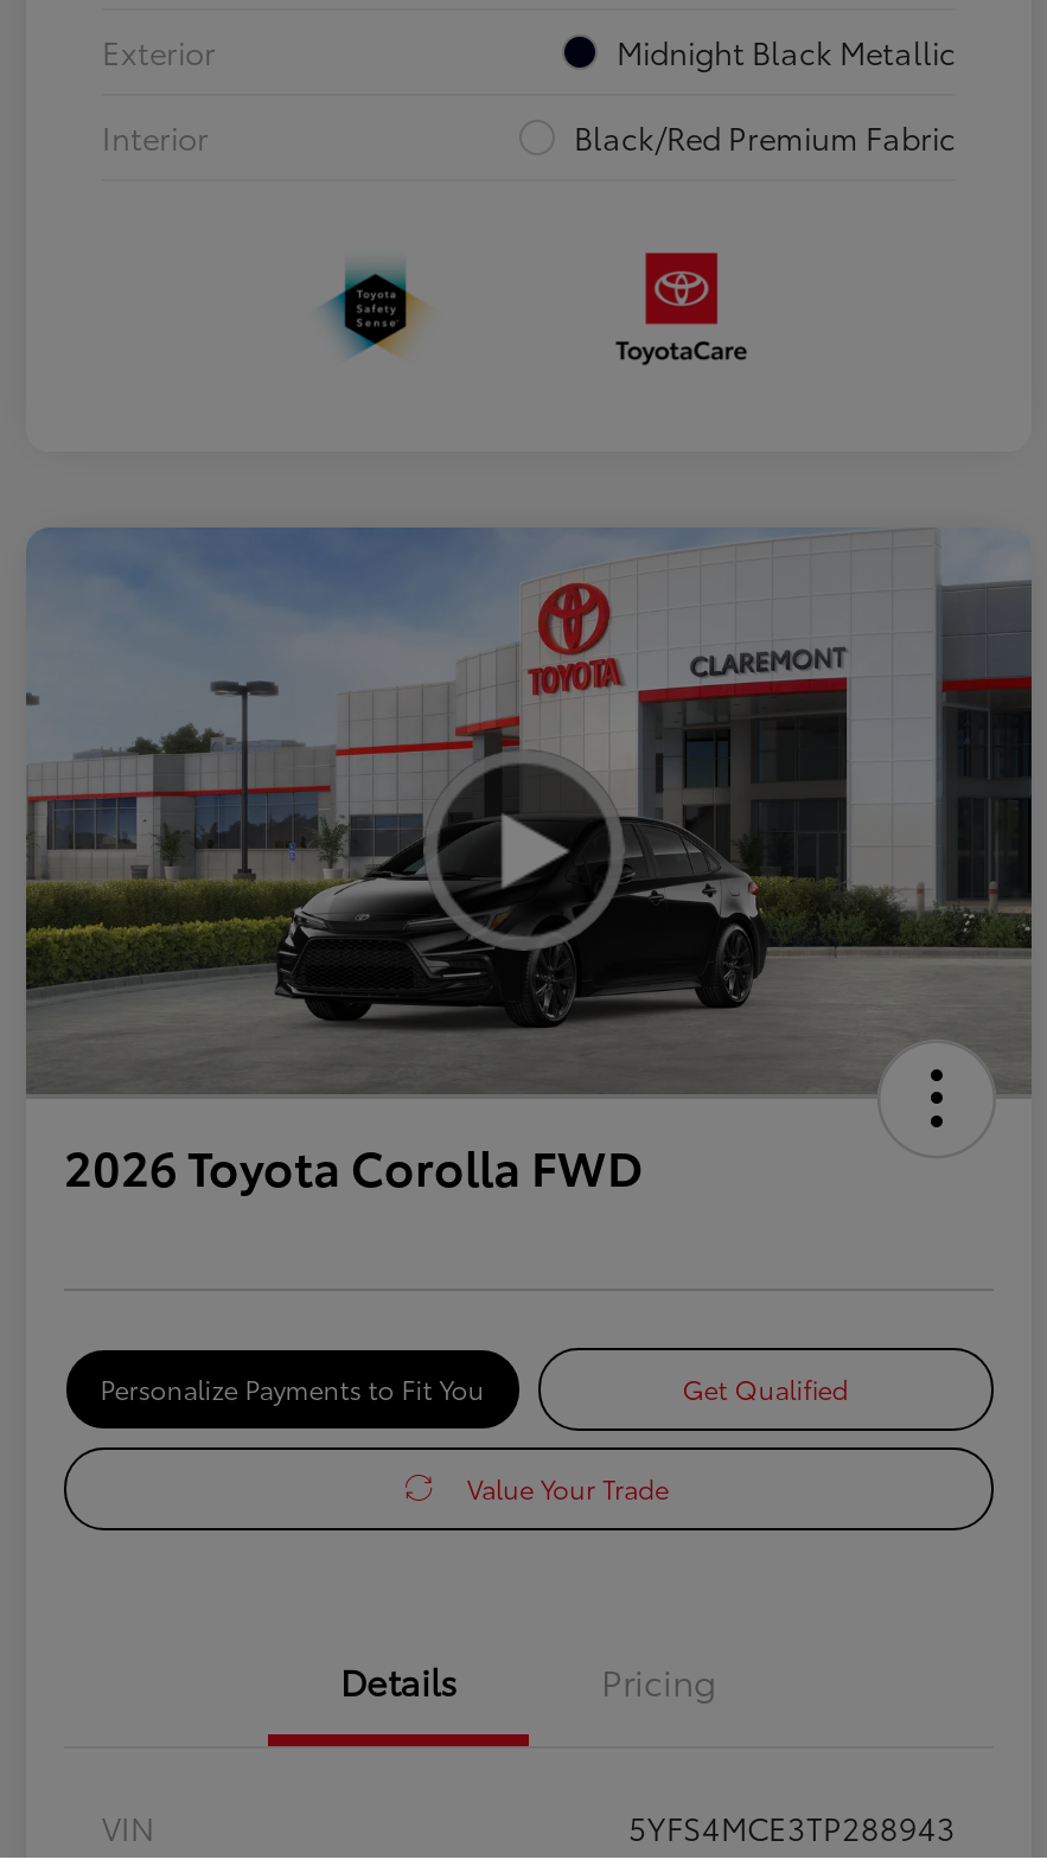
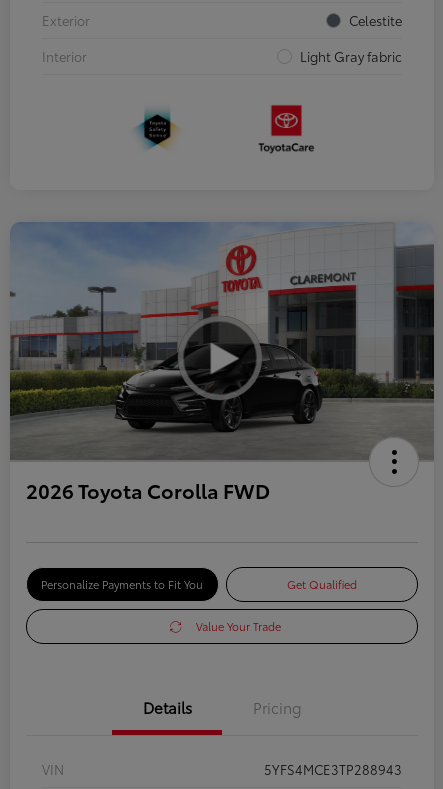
- Midnight Black Metallic
+ Celestite

- Black/Red Premium Fabric
+ Light Gray fabric
